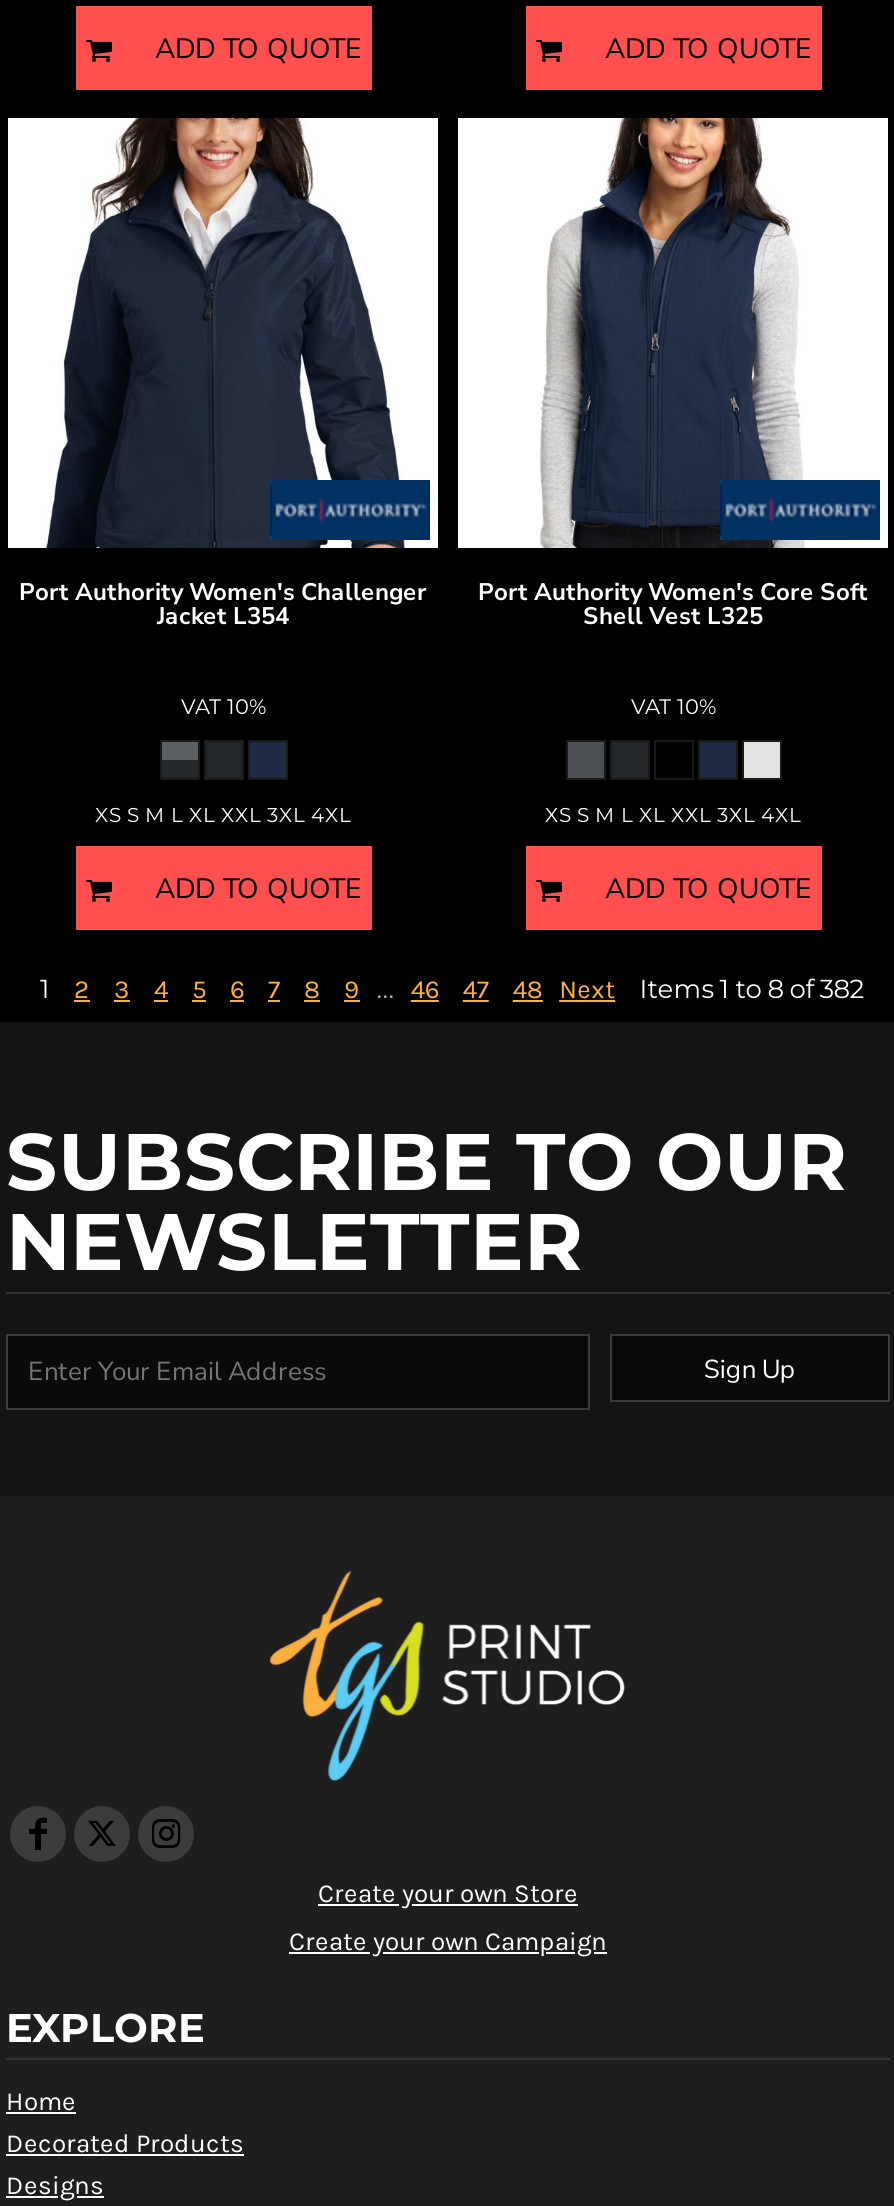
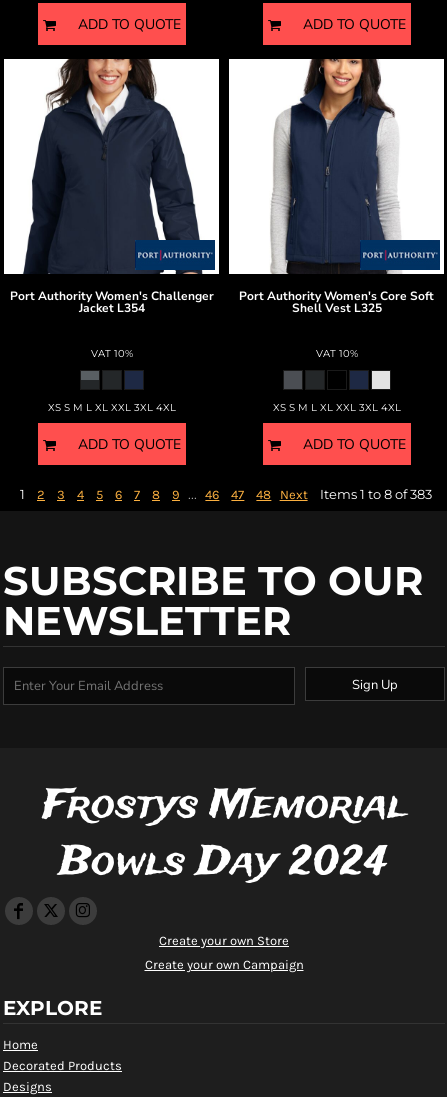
- 1 2 3 4 5 6 7 8 9 ... 46 47 48 Next Items 1 to 8 of 382
+ 1 2 3 4 5 6 7 8 9 ... 46 47 48 Next Items 1 to 8 of 383

+ Frostys Memorial
+ Bowls Day 2024
